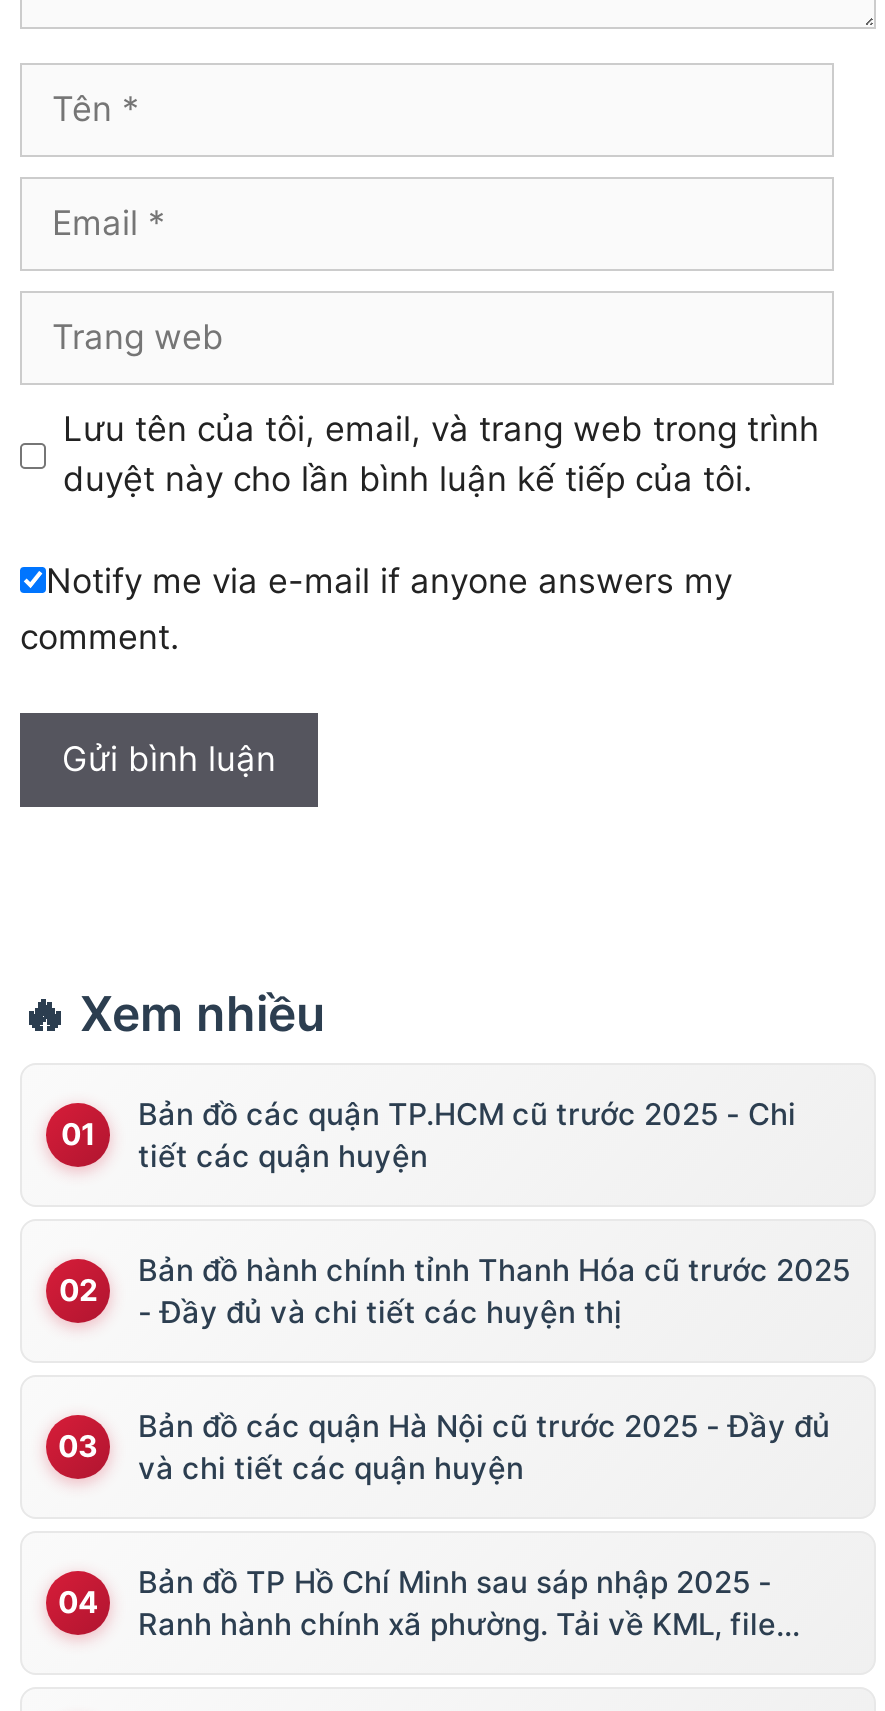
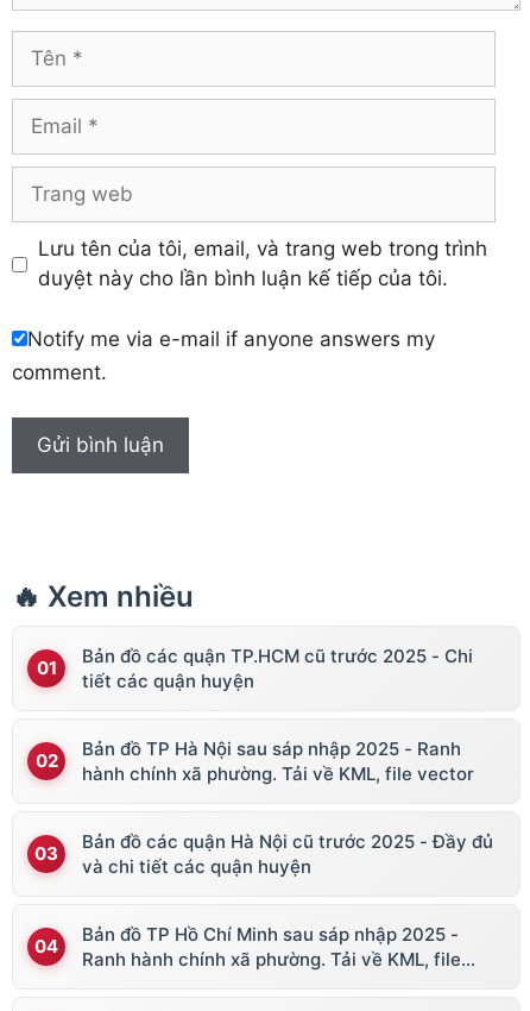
- Bản đồ hành chính tỉnh Thanh Hóa cũ trước 2025
- - Đầy đủ và chi tiết các huyện thị
+ Bản đồ TP Hà Nội sau sáp nhập 2025 - Ranh
+ hành chính xã phường. Tải về KML, file vector
